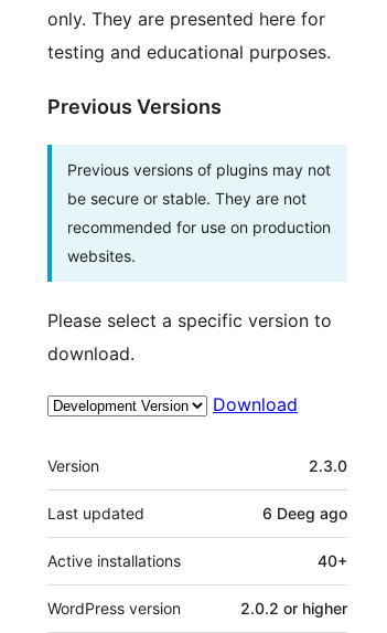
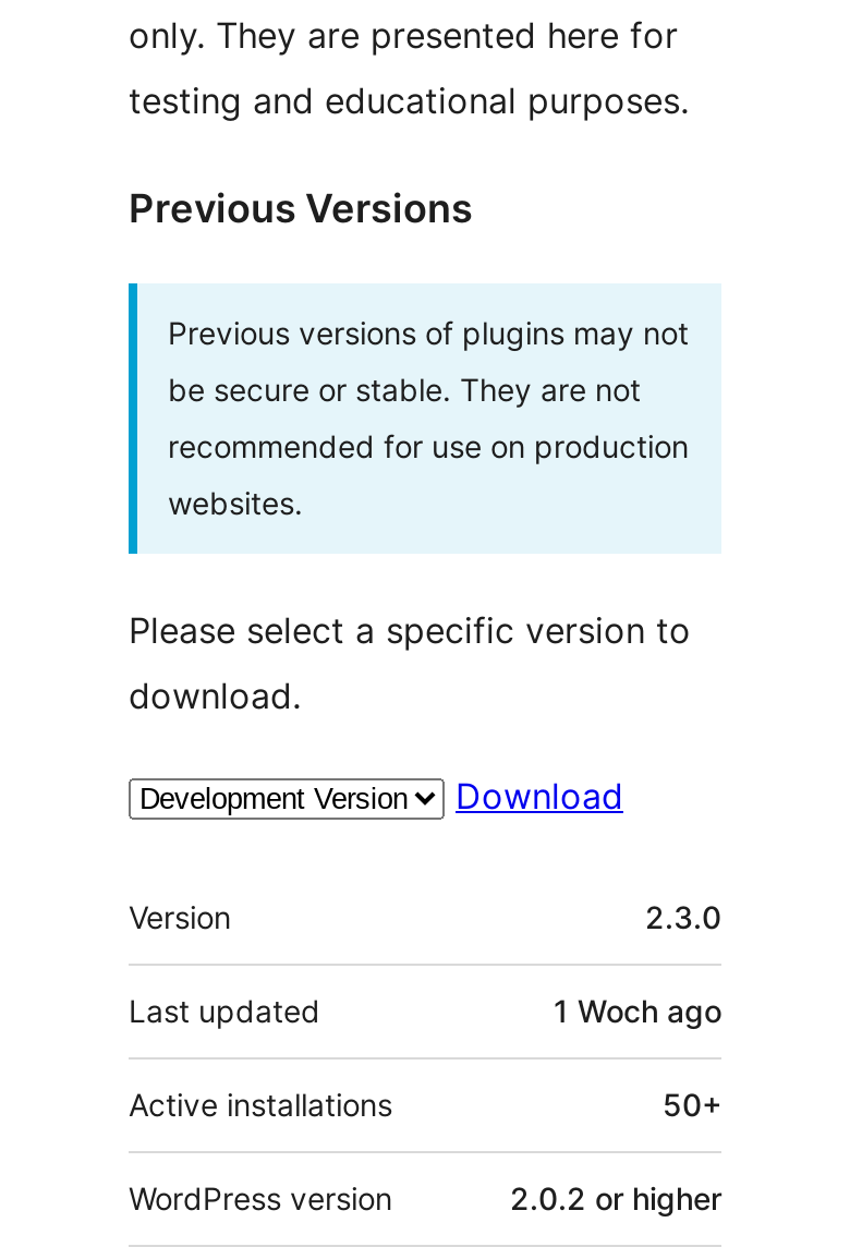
- 6 Deeg ago
+ 1 Woch ago

- 40+
+ 50+
